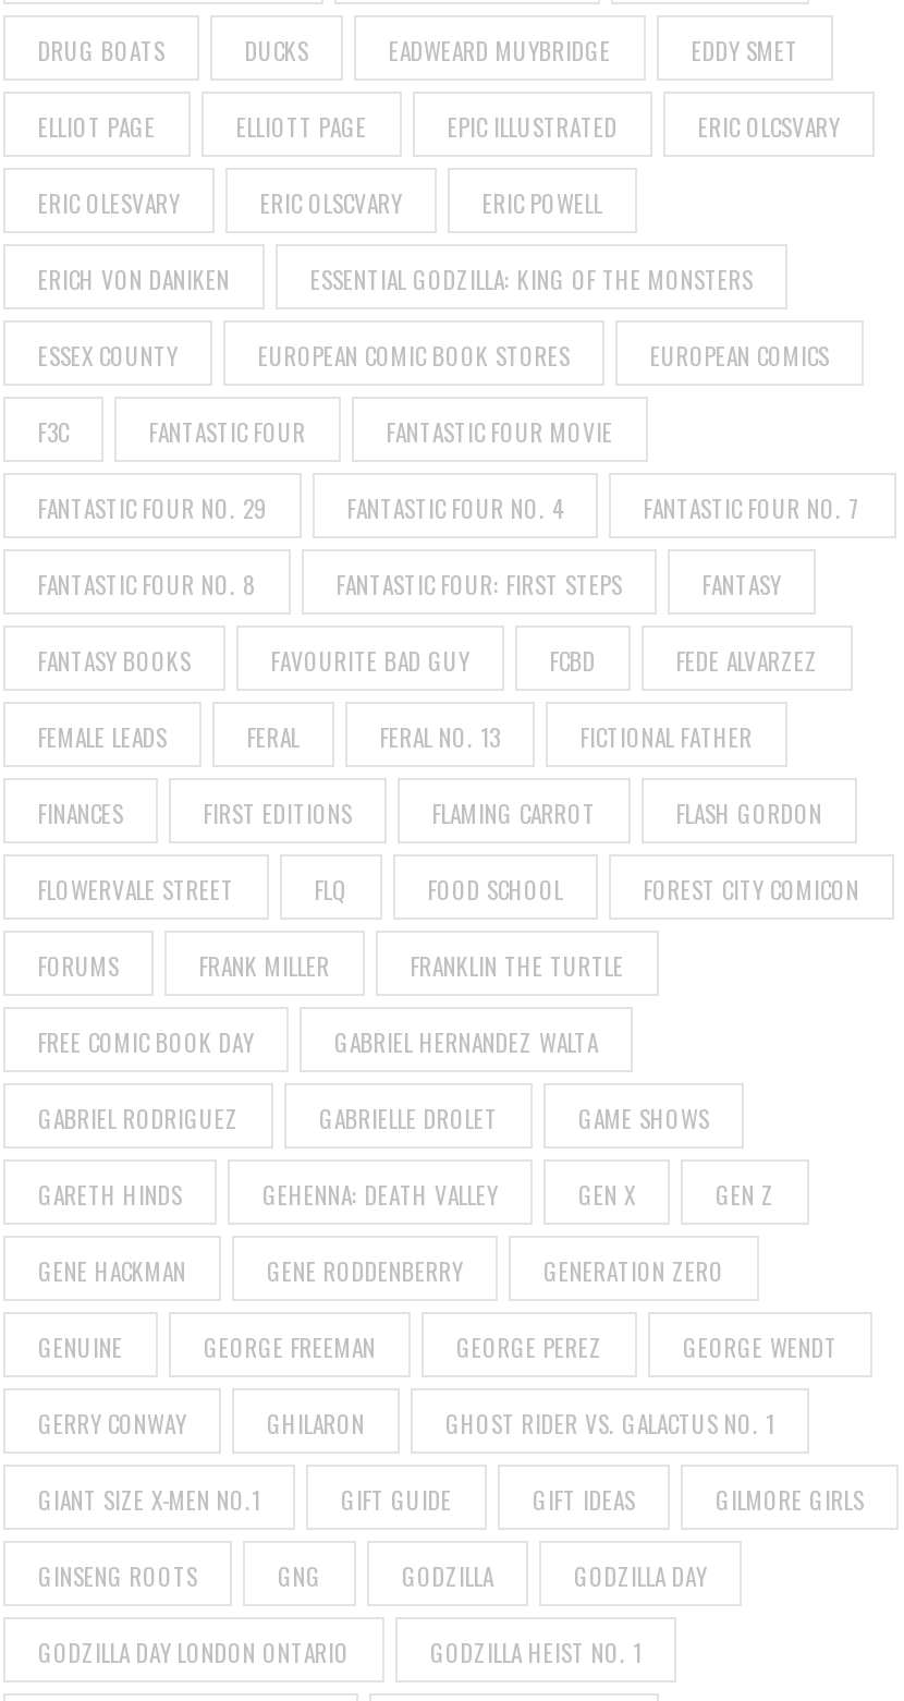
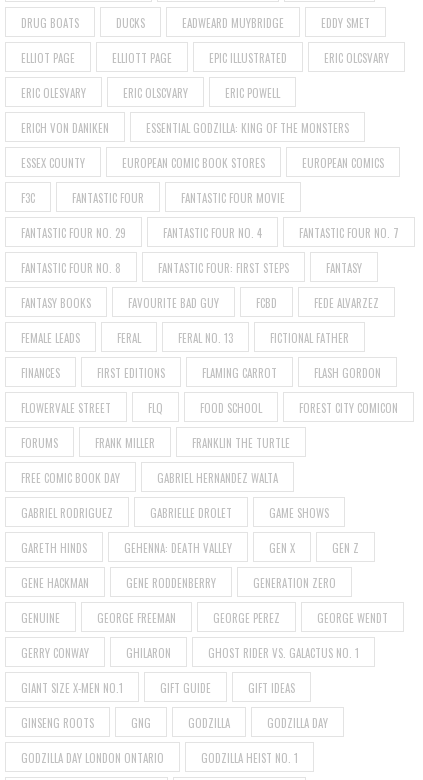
- GILMORE GIRLS
